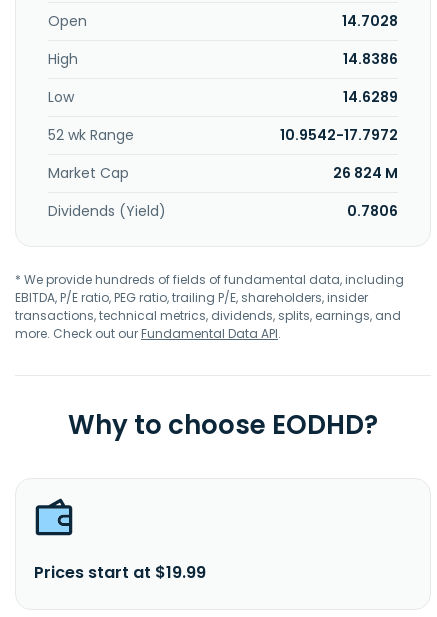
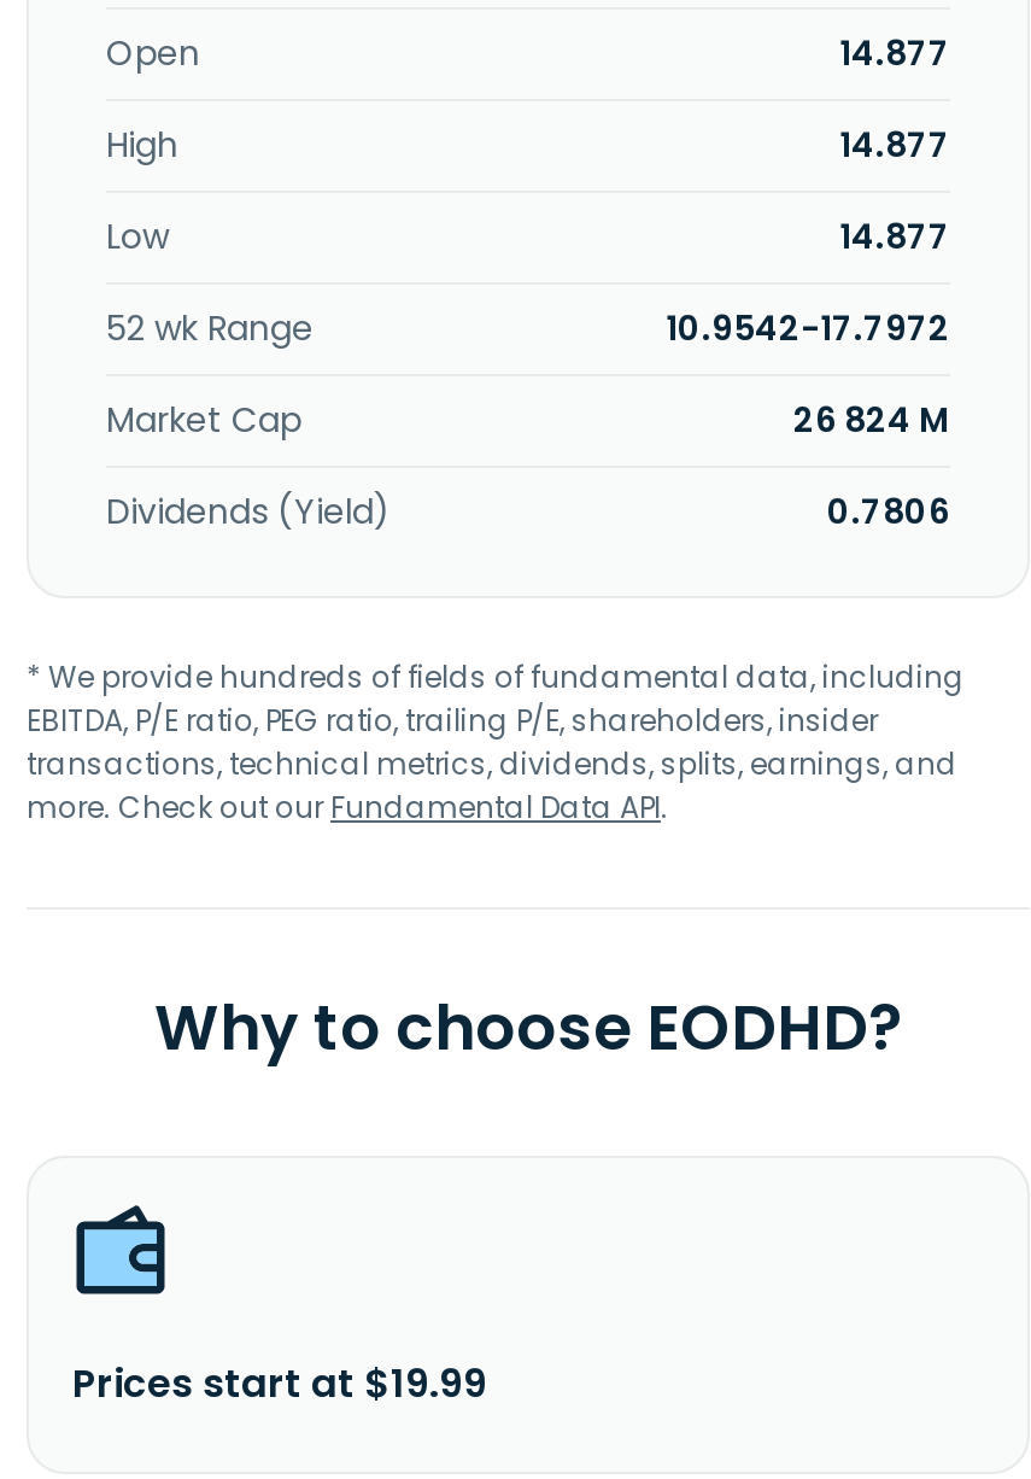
- 14.7028
+ 14.877

- 14.8386
+ 14.877

- 14.6289
+ 14.877
